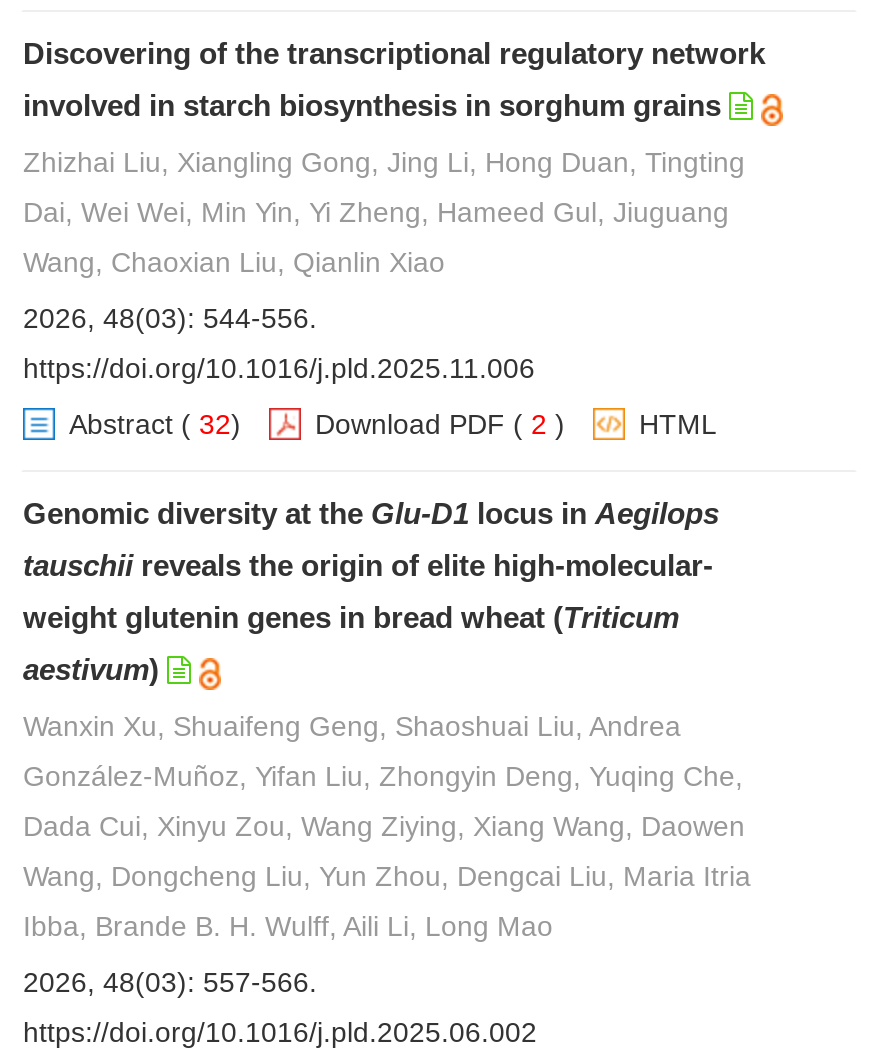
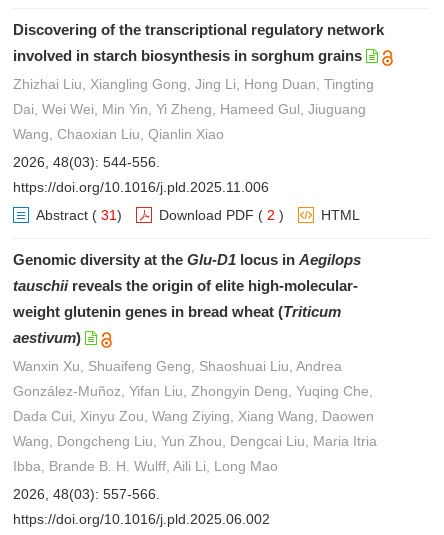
- Abstract (32)
+ Abstract (31)
